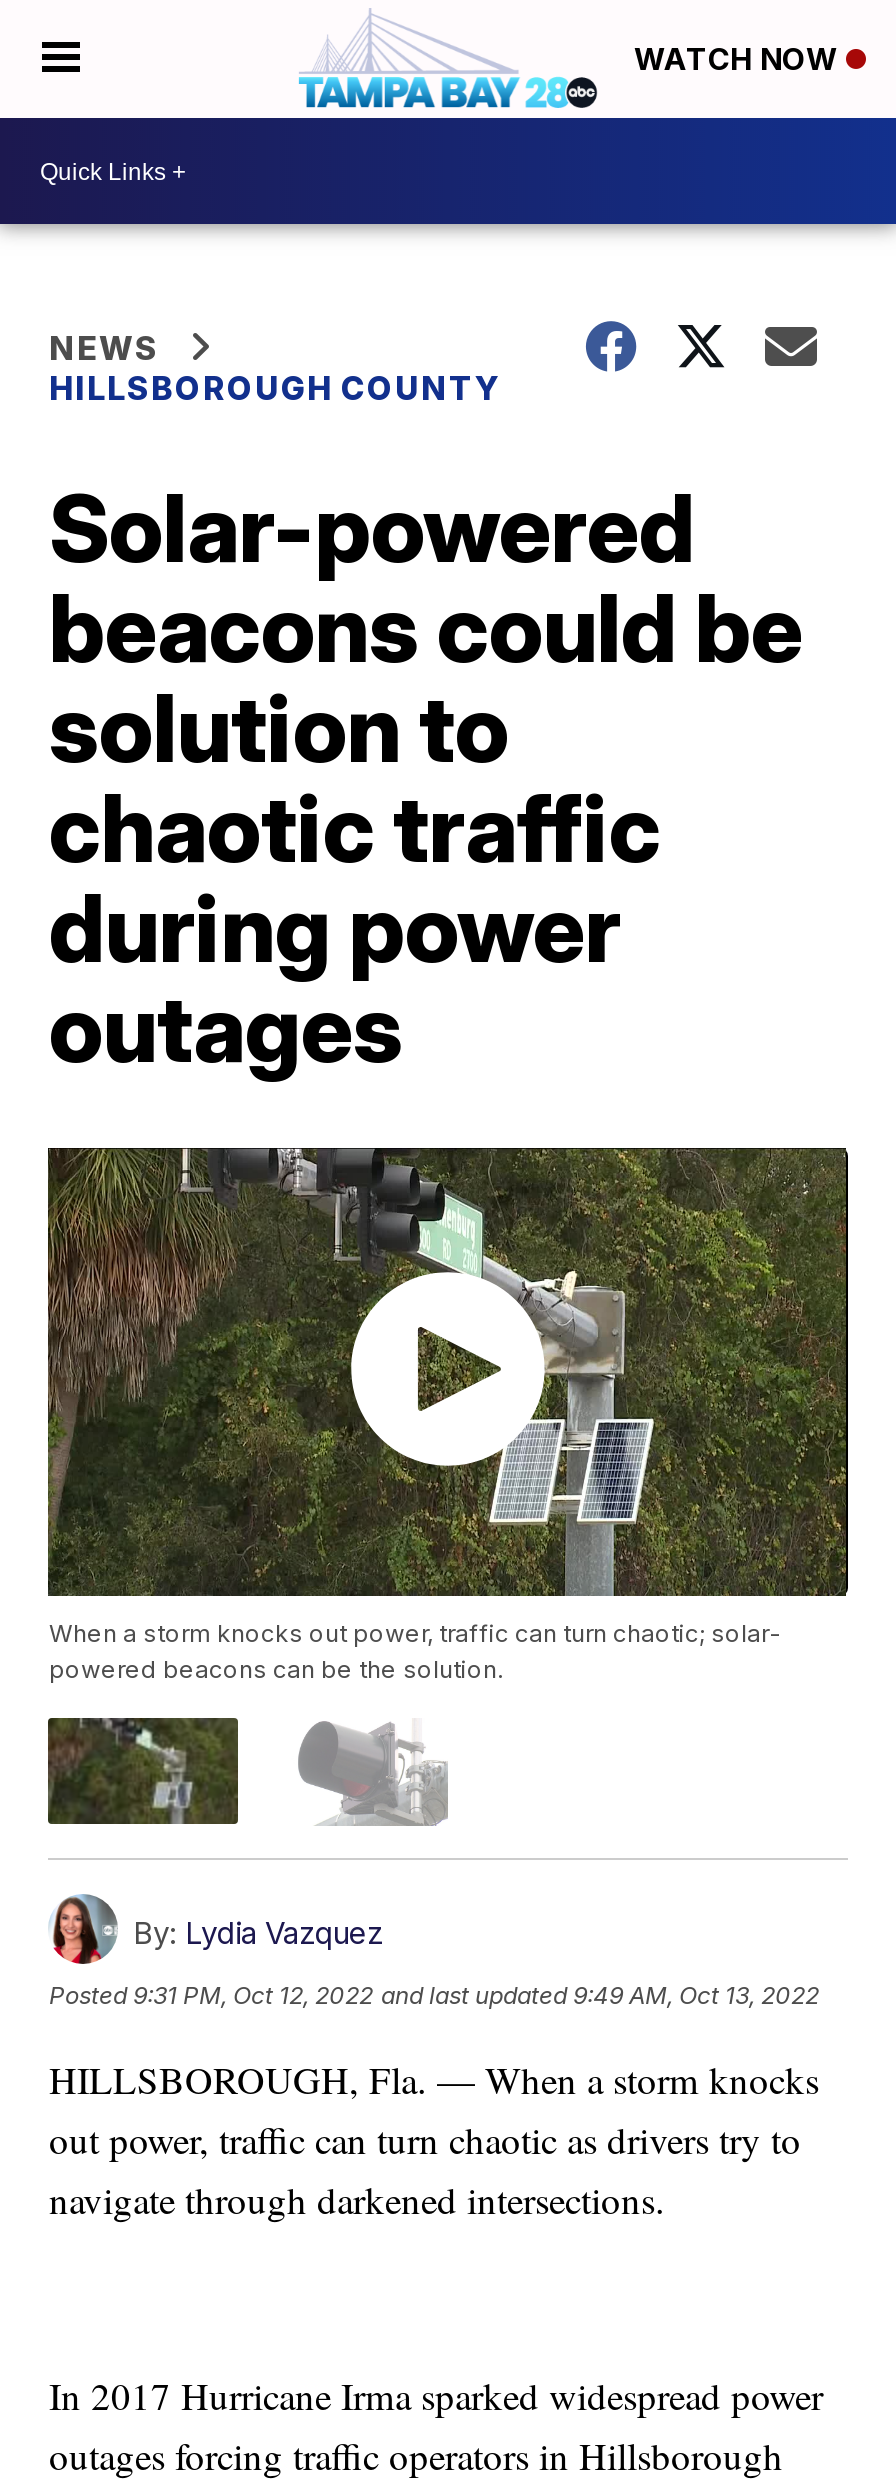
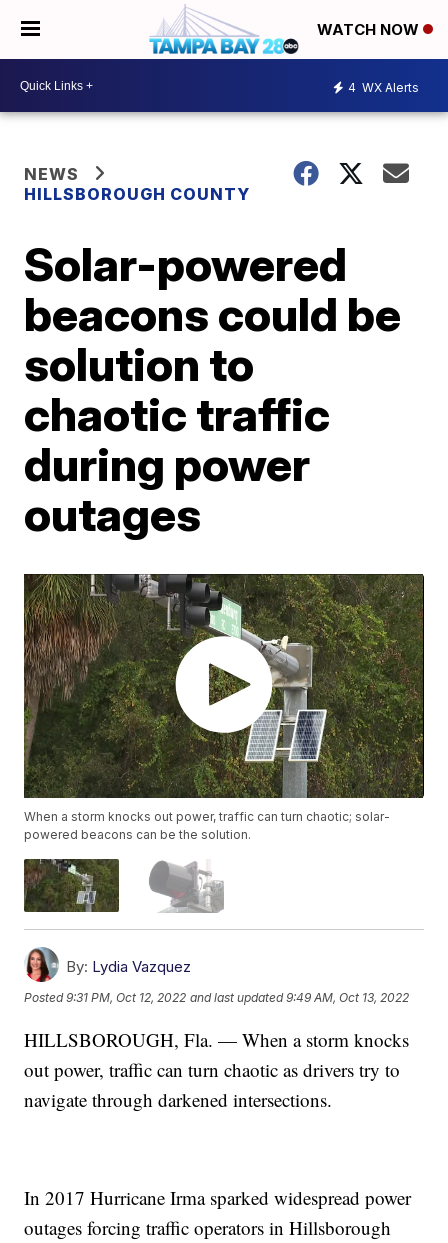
+ 4 WX Alerts
